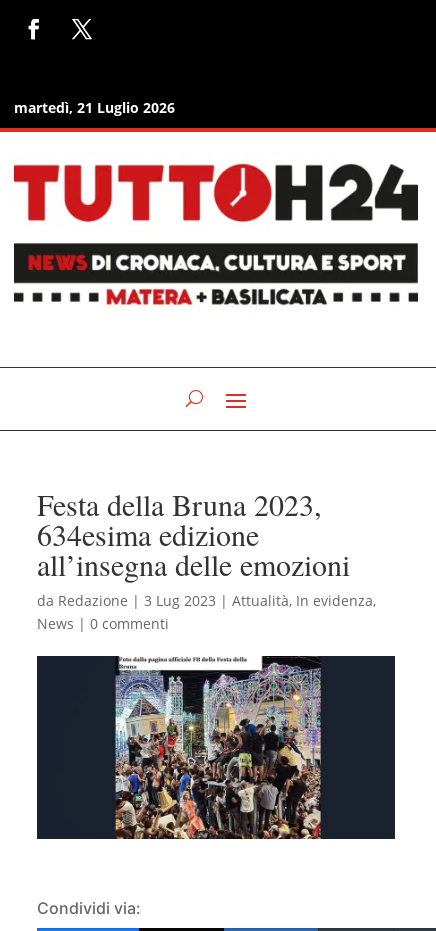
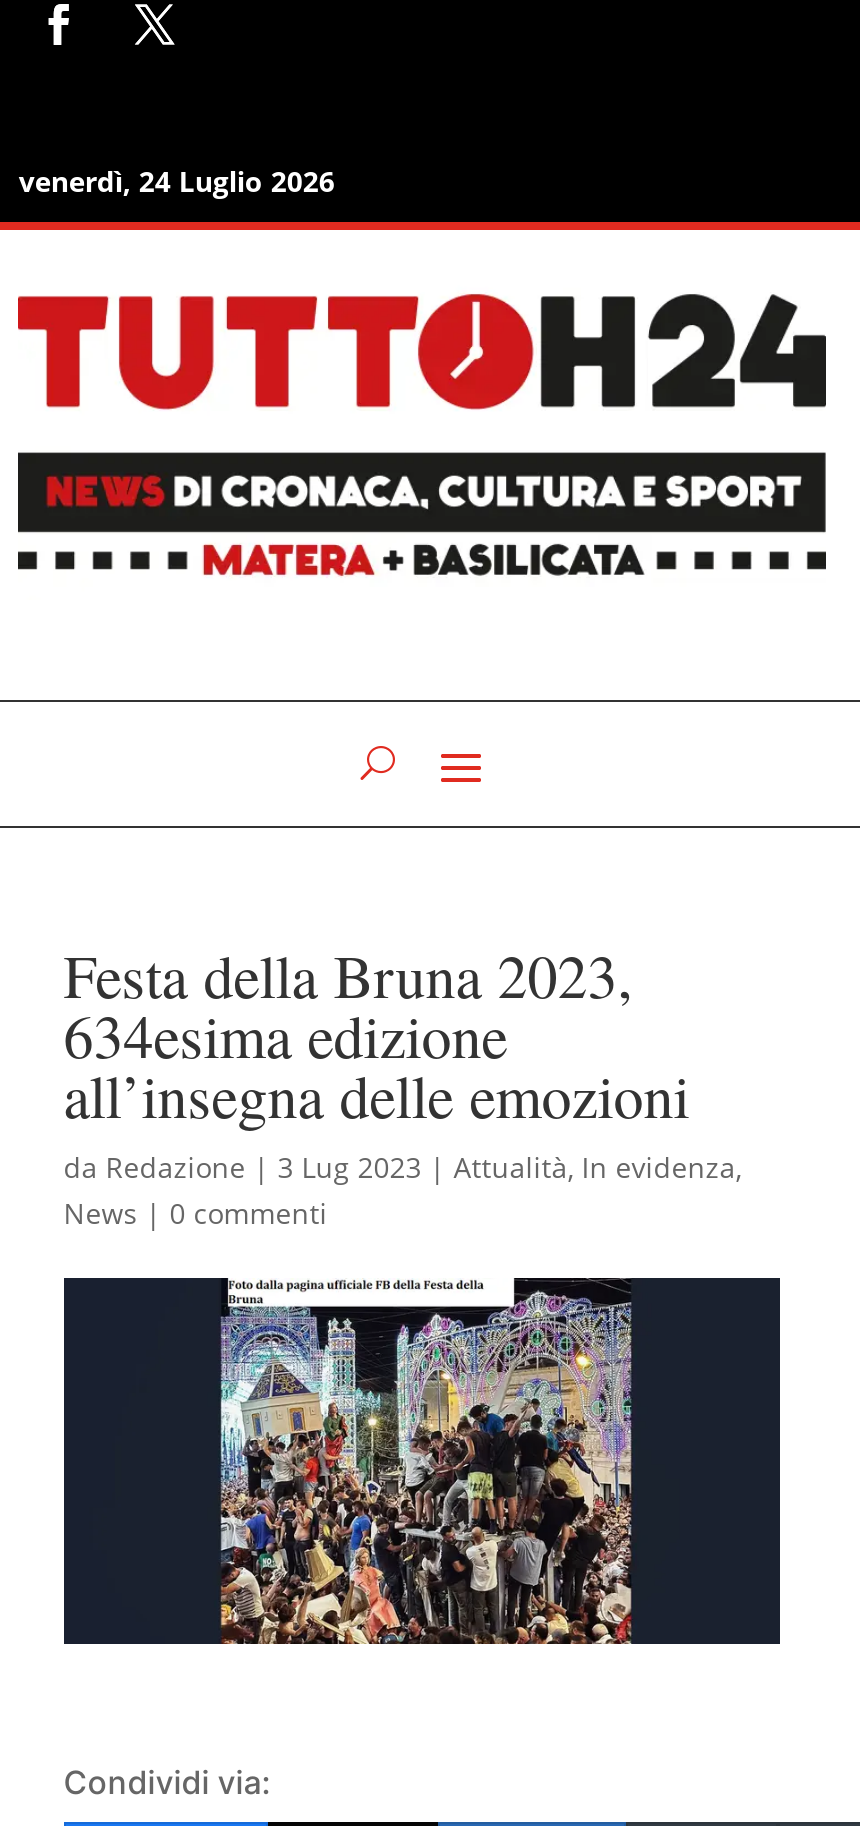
- martedì, 21 Luglio 2026
+ venerdì, 24 Luglio 2026
